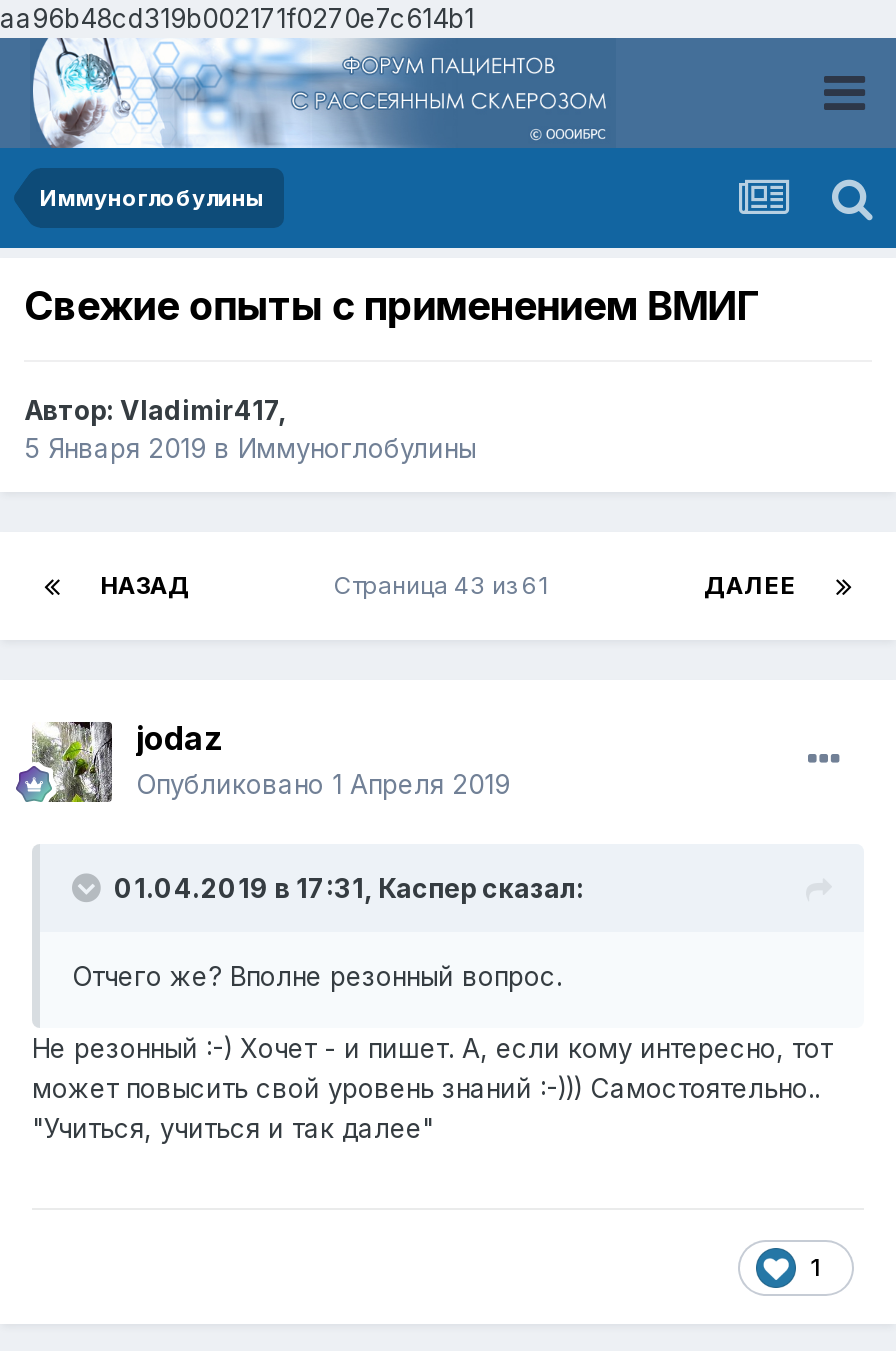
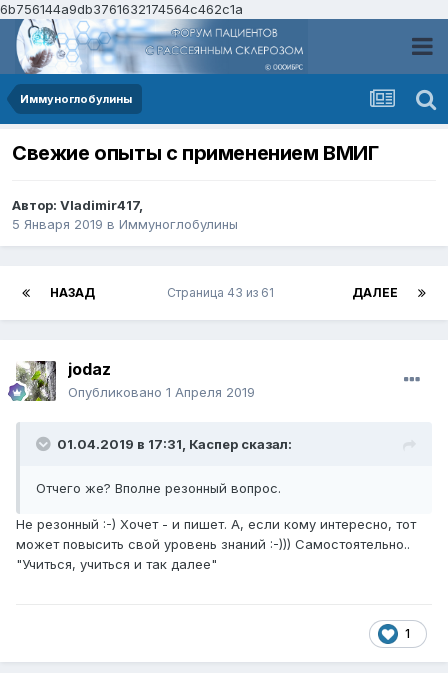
- aa96b48cd319b002171f0270e7c614b1
+ 6b756144a9db3761632174564c462c1a
